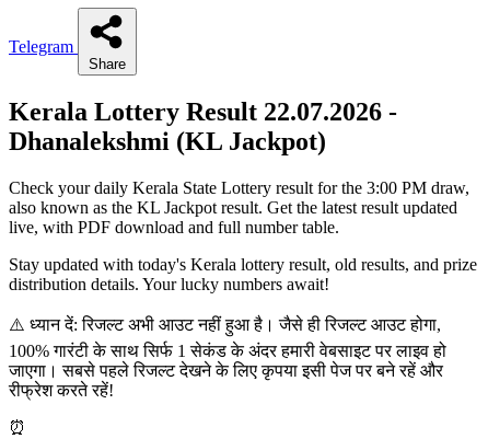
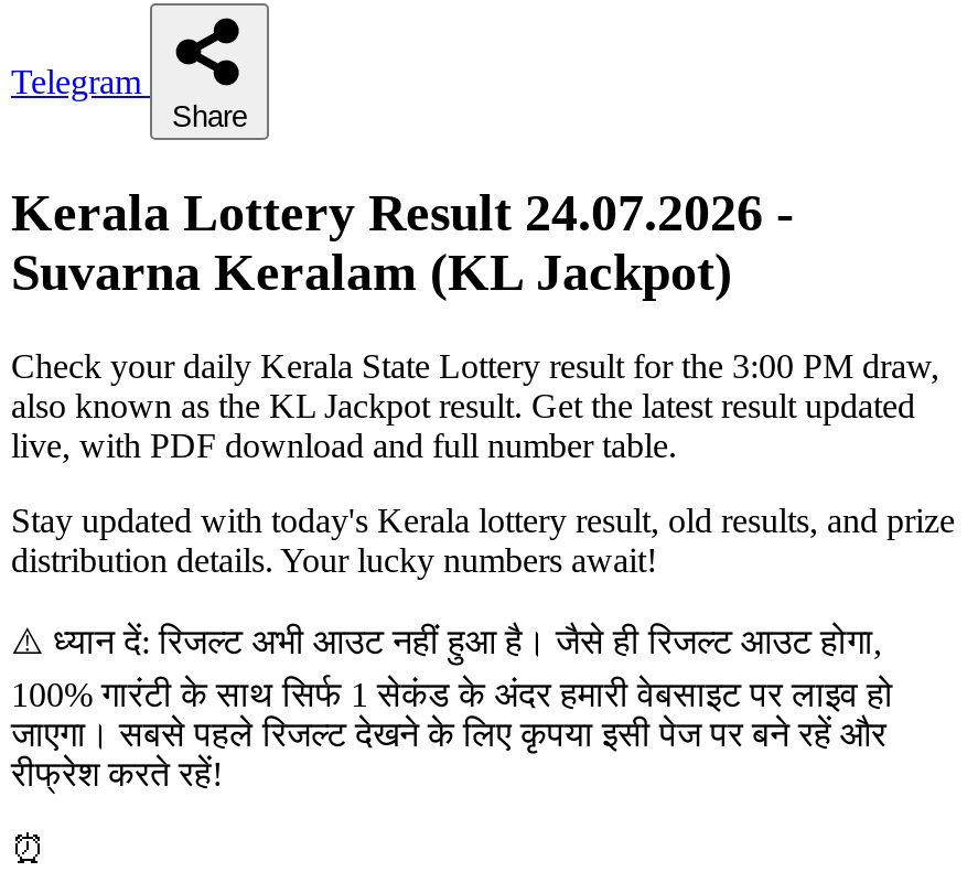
- Kerala Lottery Result 22.07.2026 -
- Dhanalekshmi (KL Jackpot)
+ Kerala Lottery Result 24.07.2026 -
+ Suvarna Keralam (KL Jackpot)
